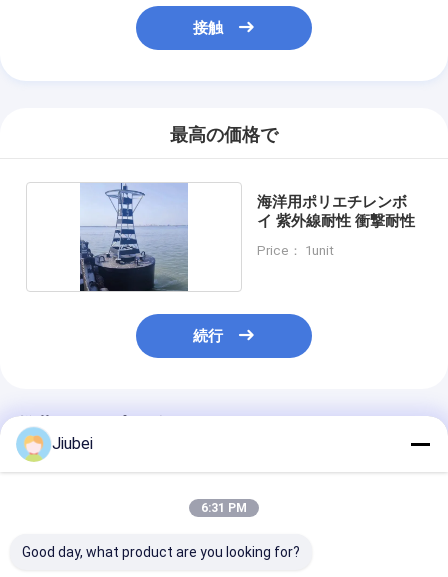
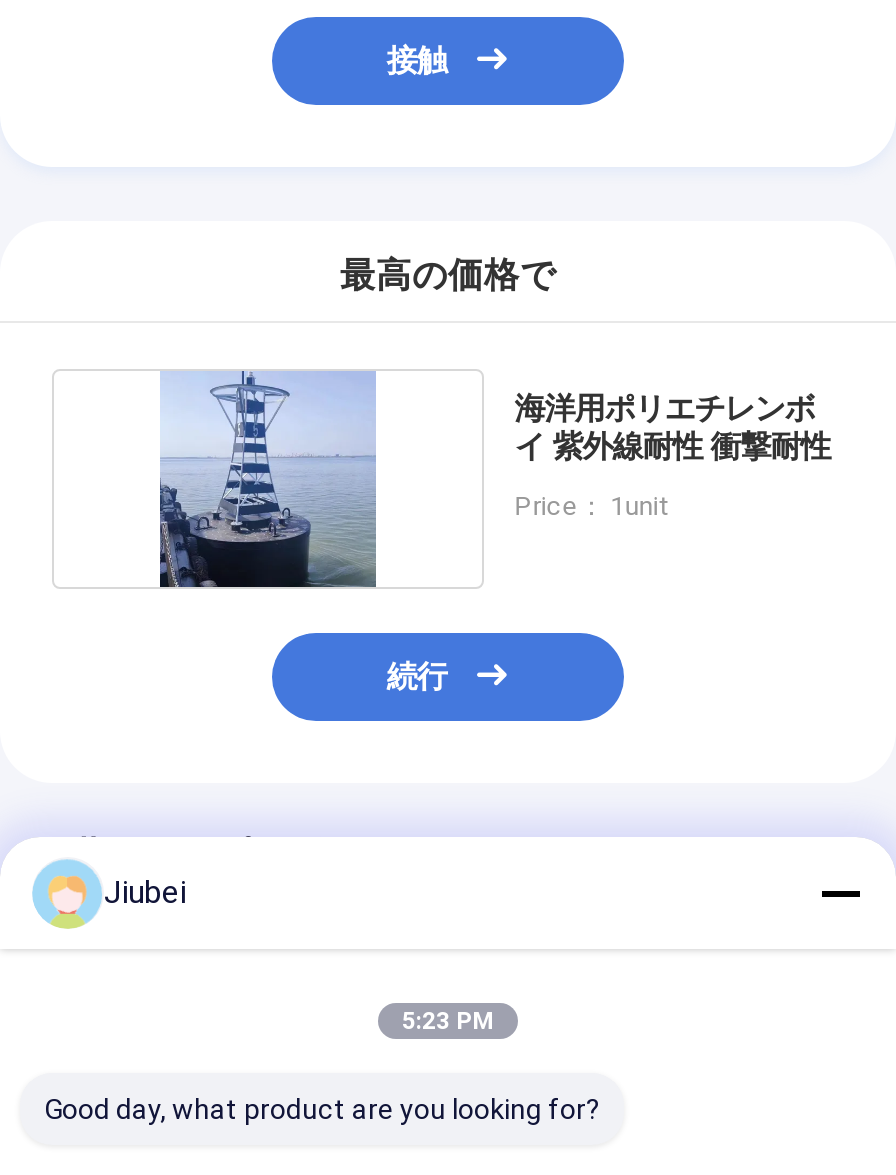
- 6:31 PM
+ 5:23 PM
